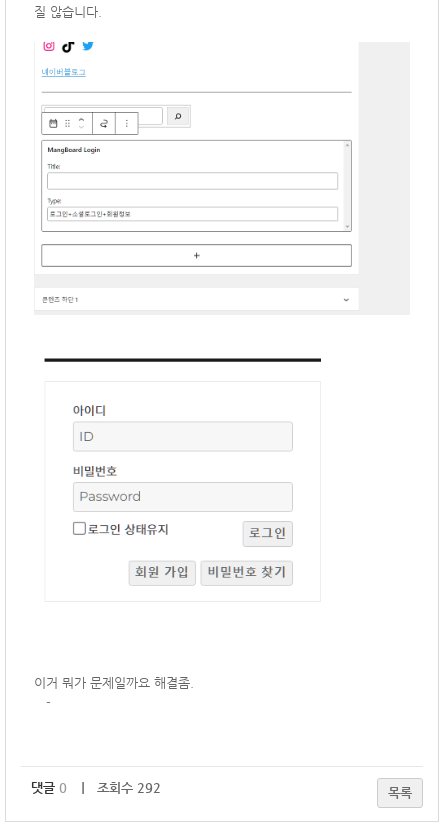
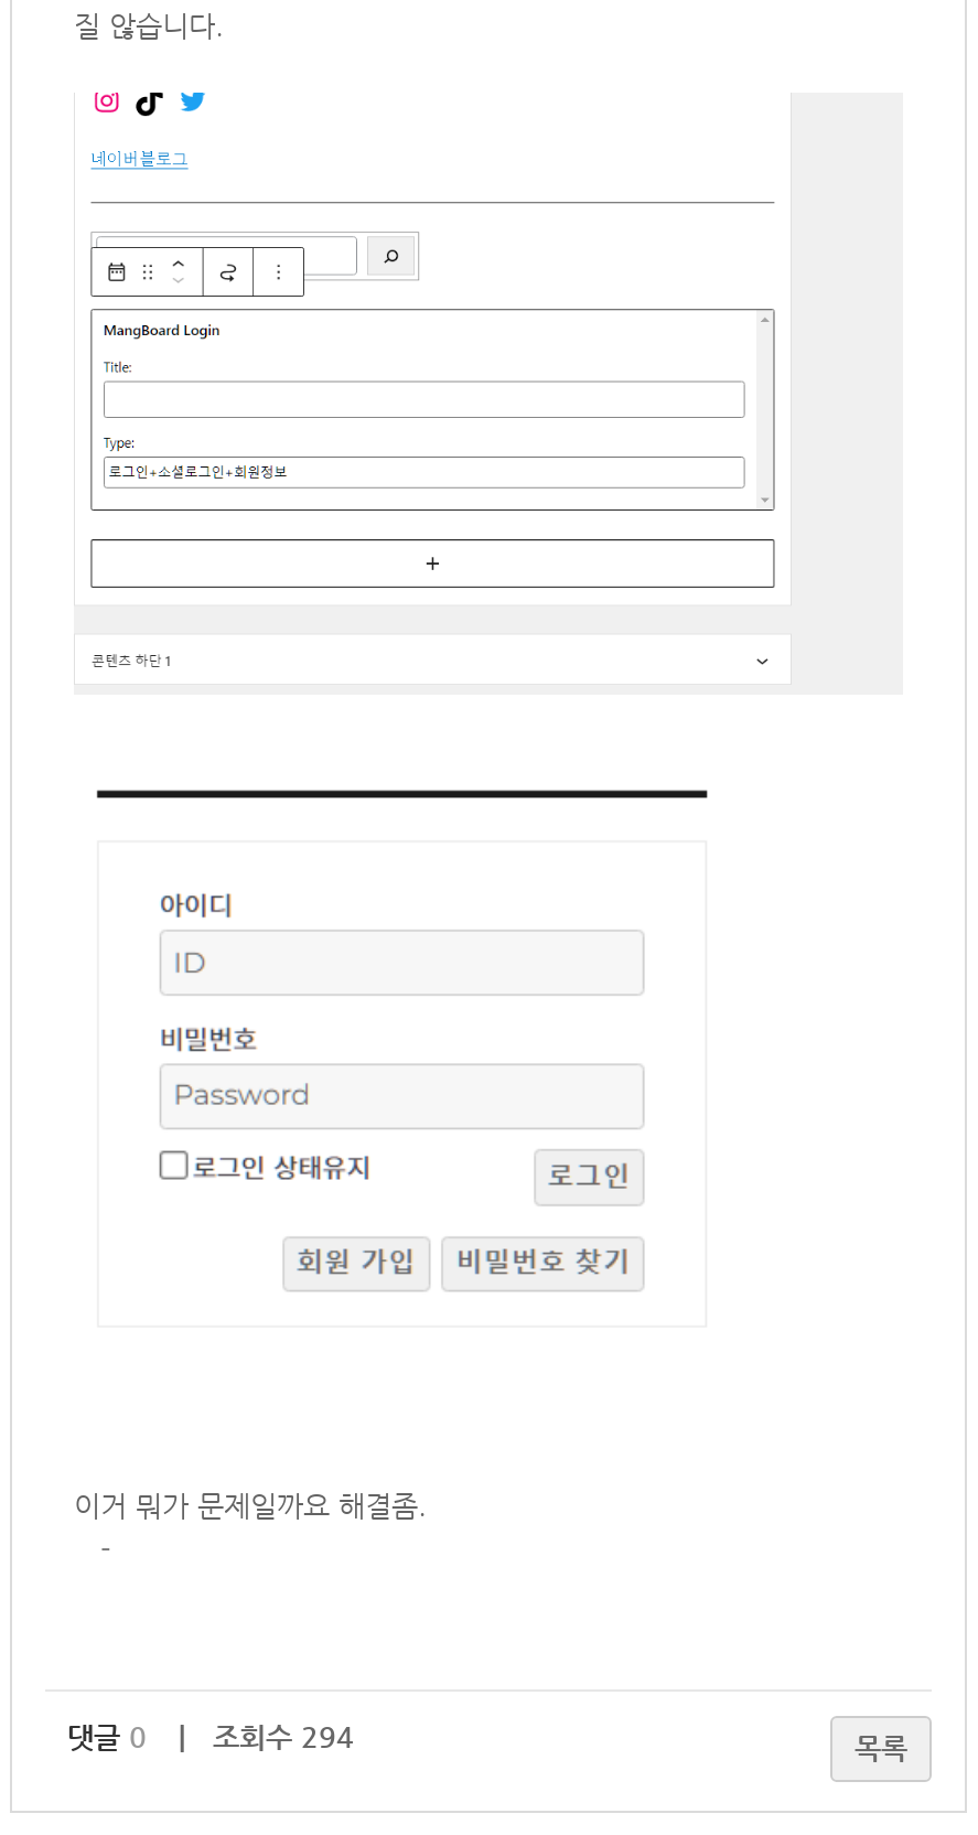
- 댓글 0 ｜ 조회수 292
+ 댓글 0 ｜ 조회수 294
